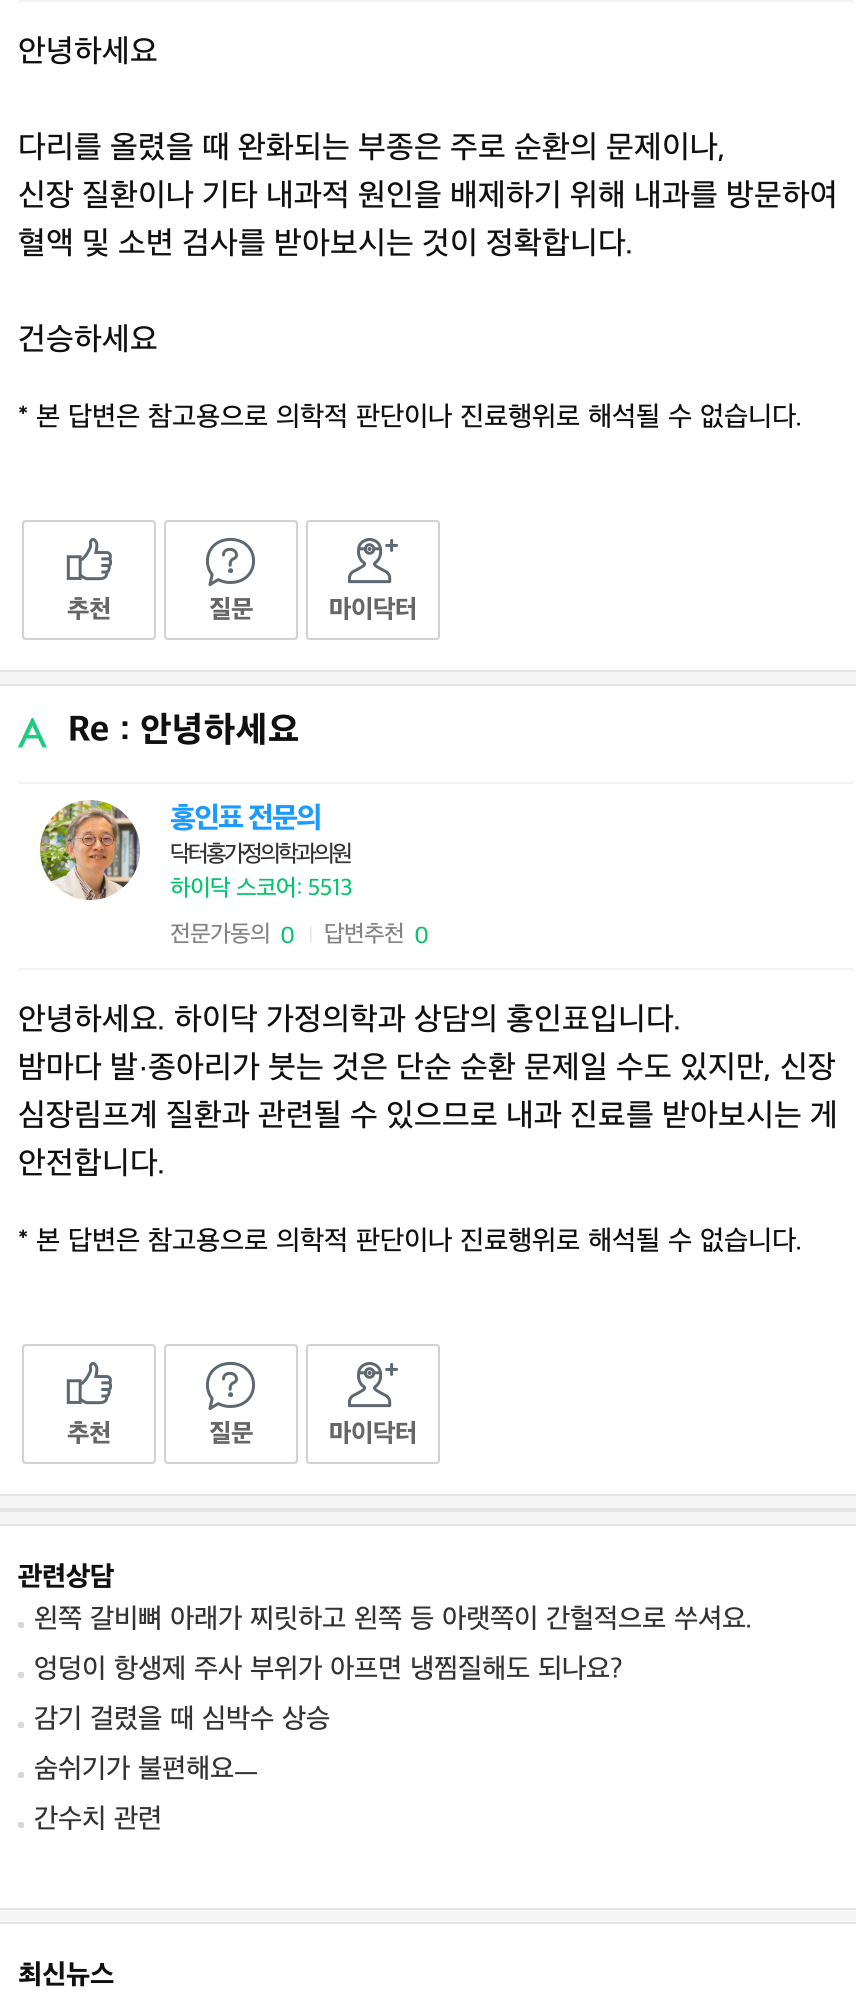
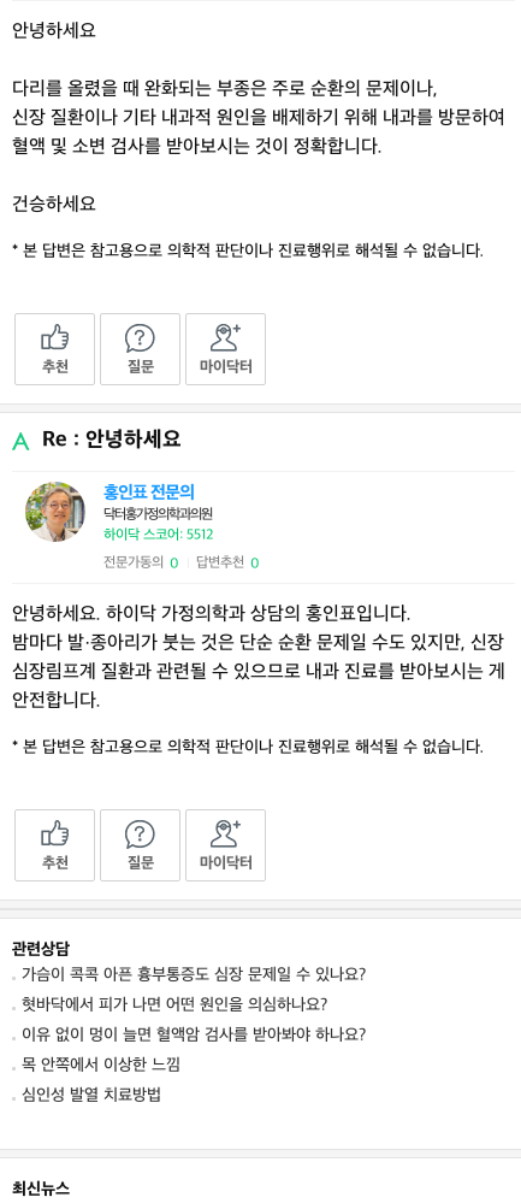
- 하이닥 스코어: 5513
+ 하이닥 스코어: 5512

- 왼쪽 갈비뼈 아래가 찌릿하고 왼쪽 등 아랫쪽이 간헐적으로 쑤셔요.
+ 가슴이 콕콕 아픈 흉부통증도 심장 문제일 수 있나요?

- 엉덩이 항생제 주사 부위가 아프면 냉찜질해도 되나요?
+ 혓바닥에서 피가 나면 어떤 원인을 의심하나요?

- 감기 걸렸을 때 심박수 상승
+ 이유 없이 멍이 늘면 혈액암 검사를 받아봐야 하나요?

- 숨쉬기가 불편해요ㅡ
+ 목 안쪽에서 이상한 느낌

- 간수치 관련
+ 심인성 발열 치료방법
